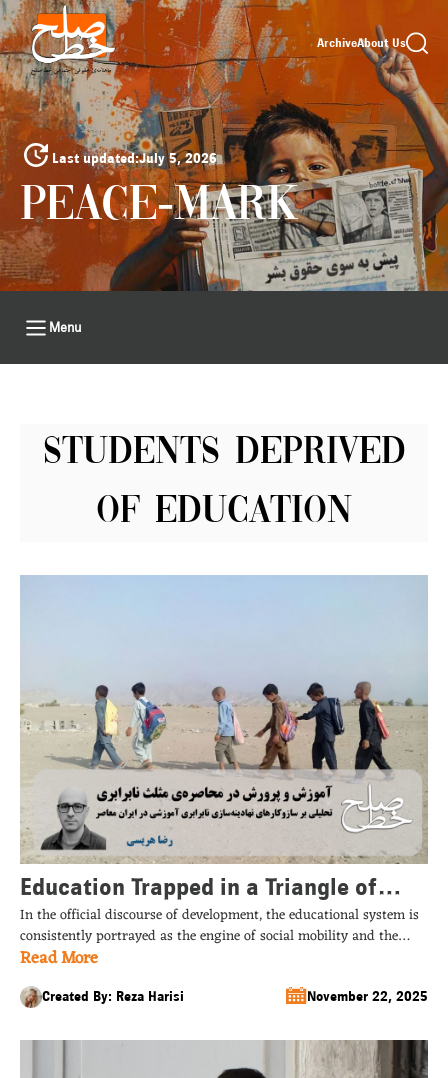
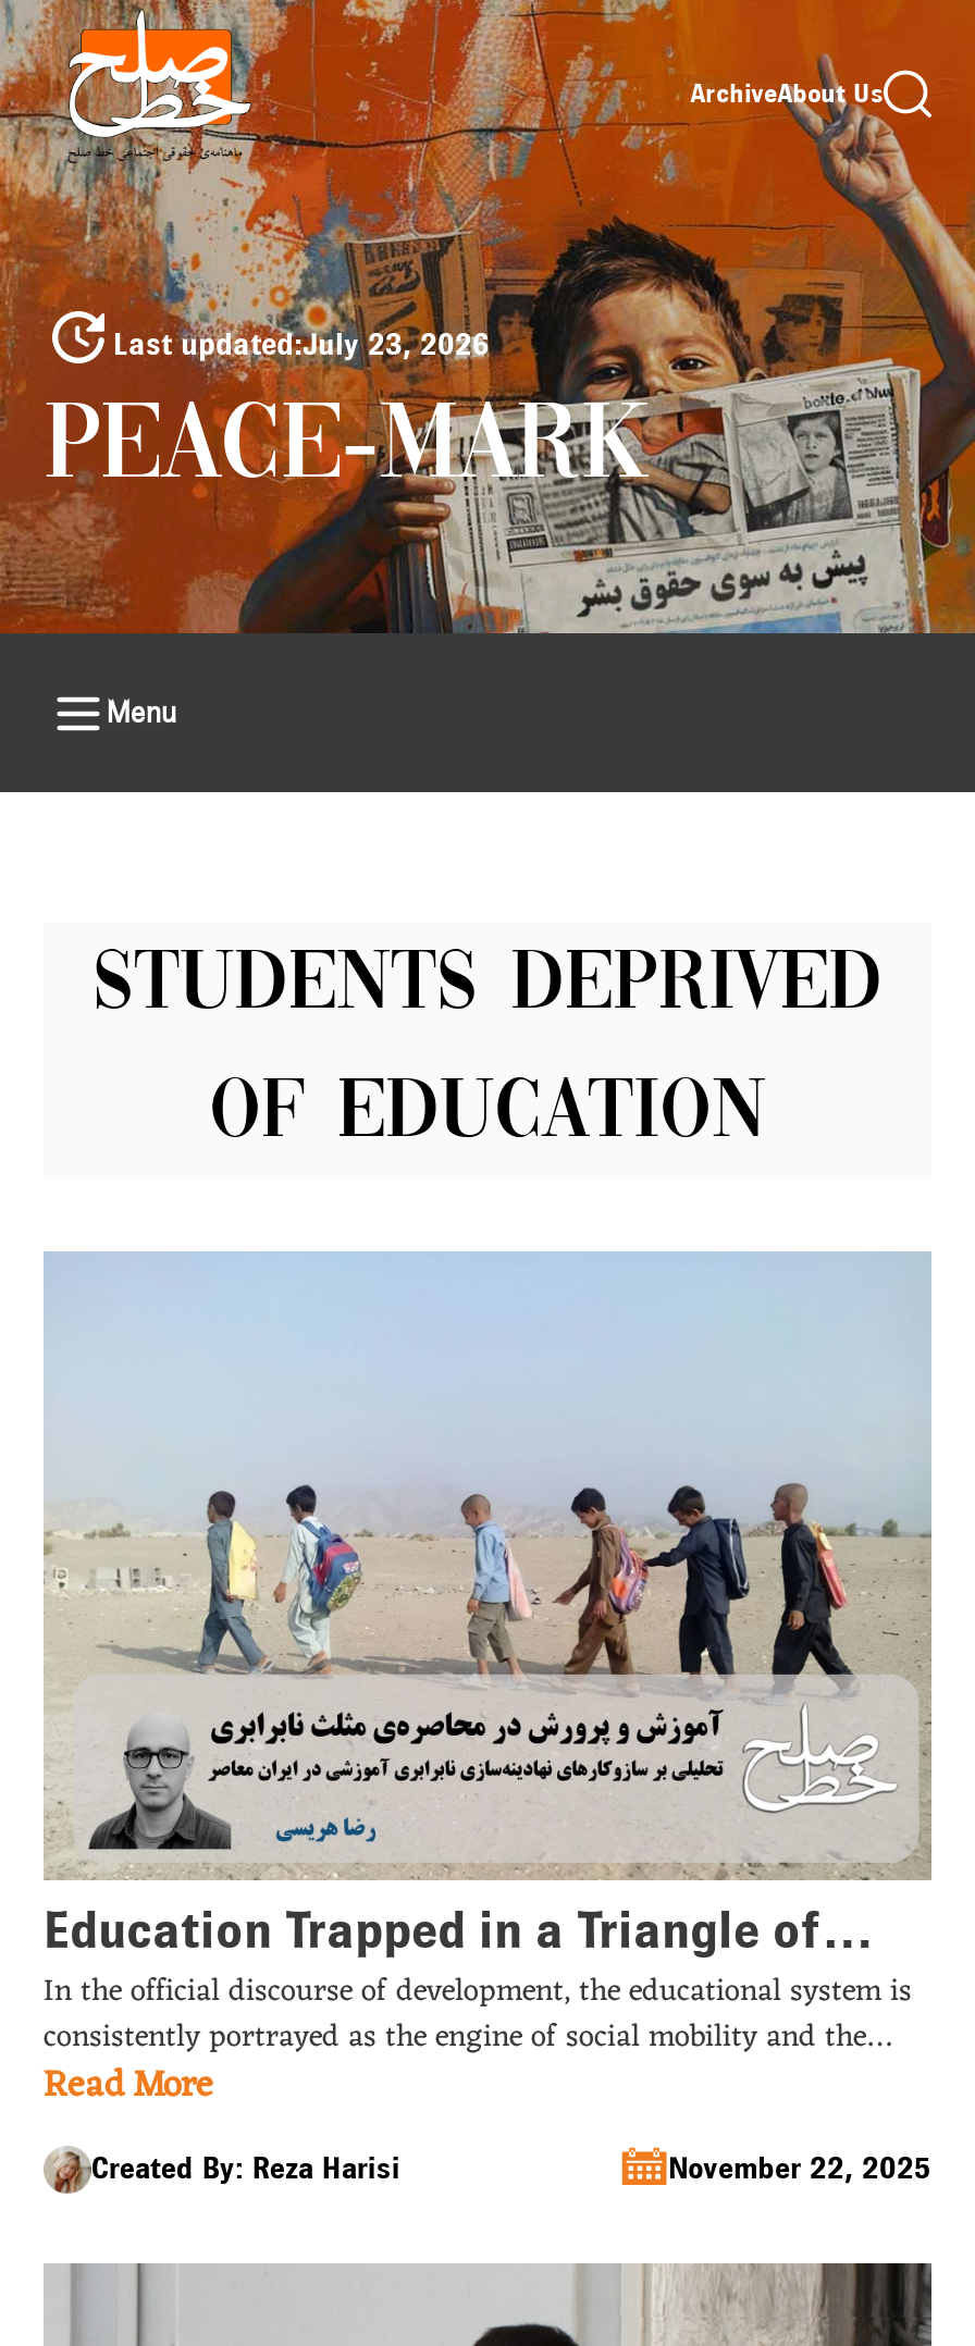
- Last updated:July 5, 2026
+ Last updated:July 23, 2026
